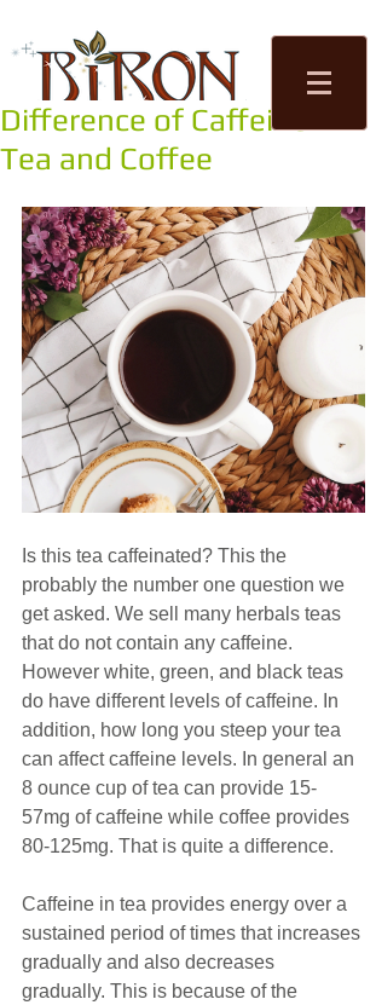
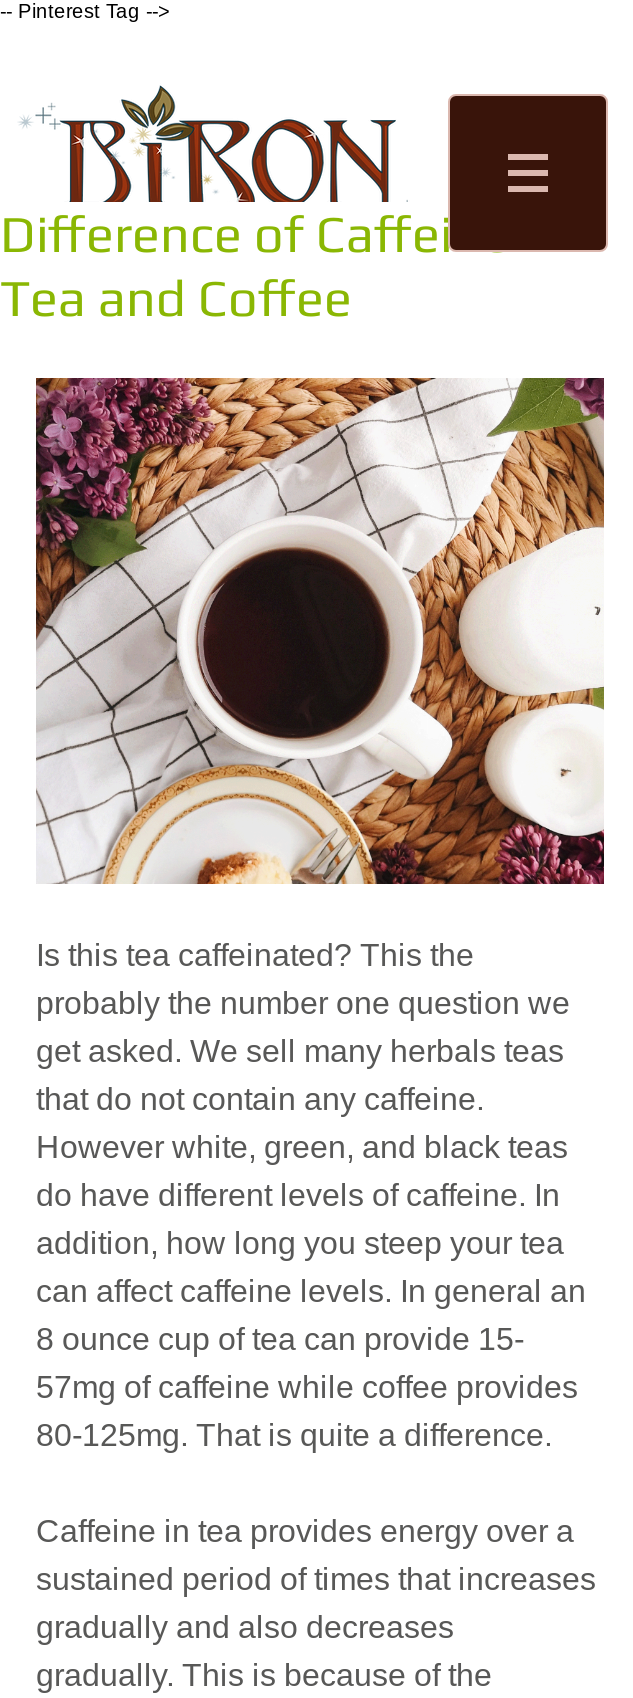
+ -- Pinterest Tag -->
